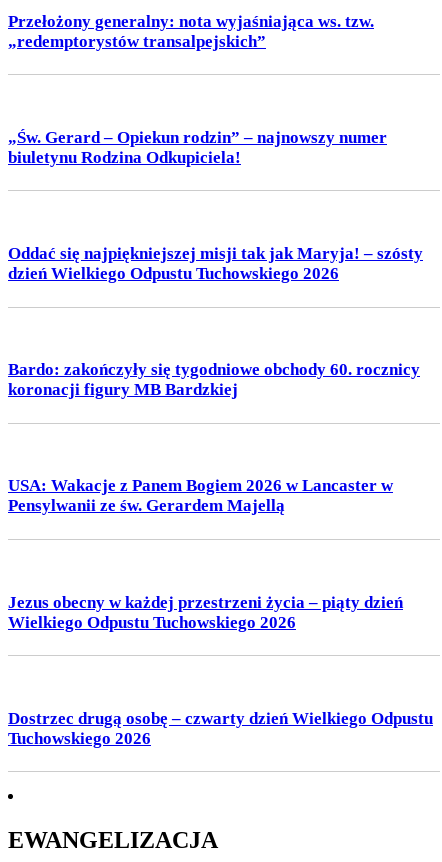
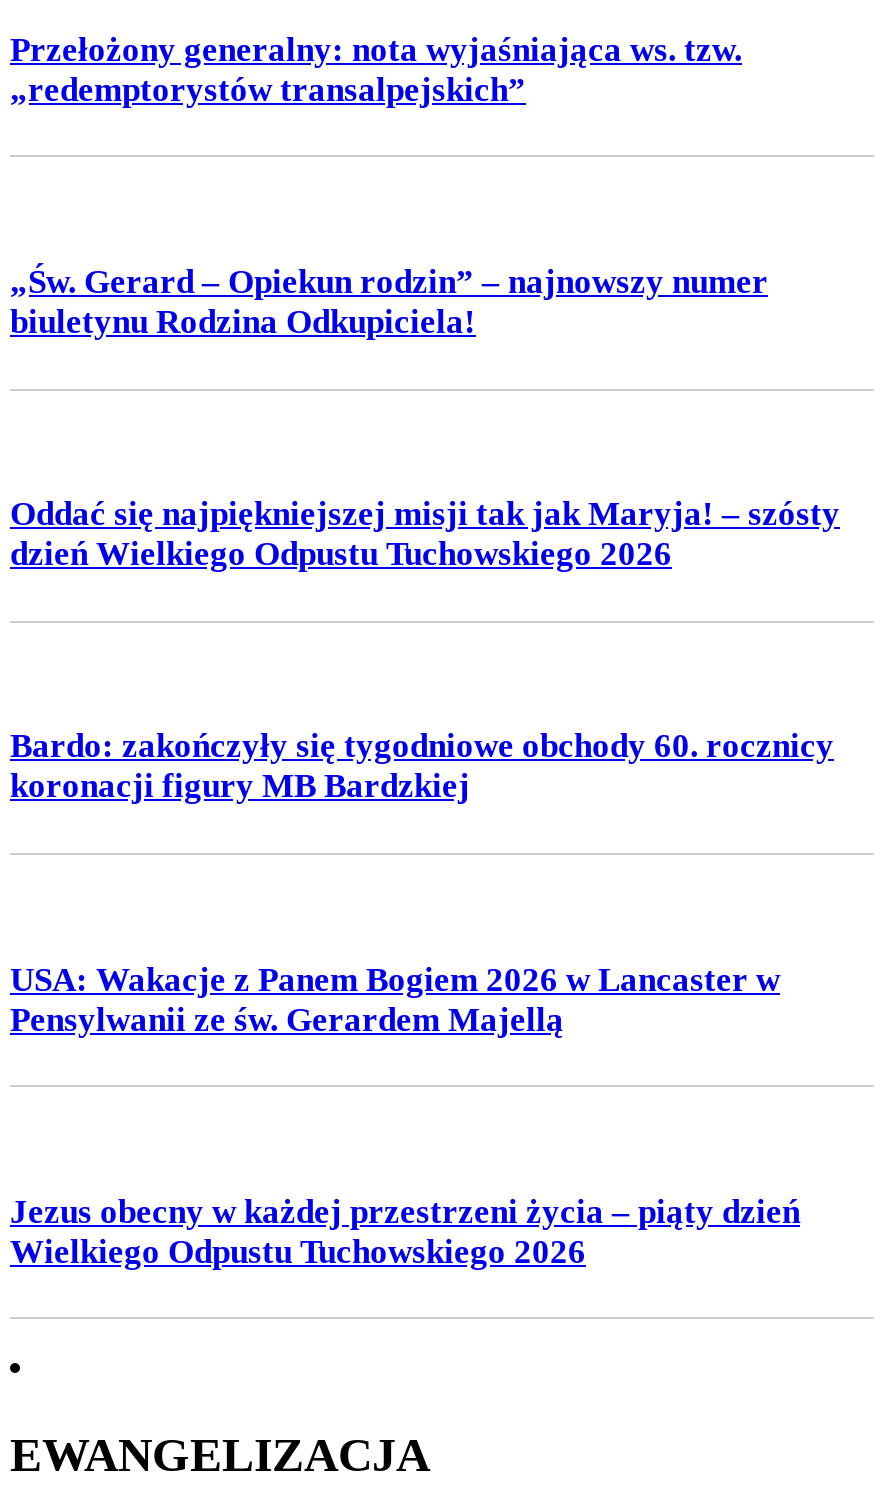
- Dostrzec drugą osobę – czwarty dzień Wielkiego Odpustu
- Tuchowskiego 2026
